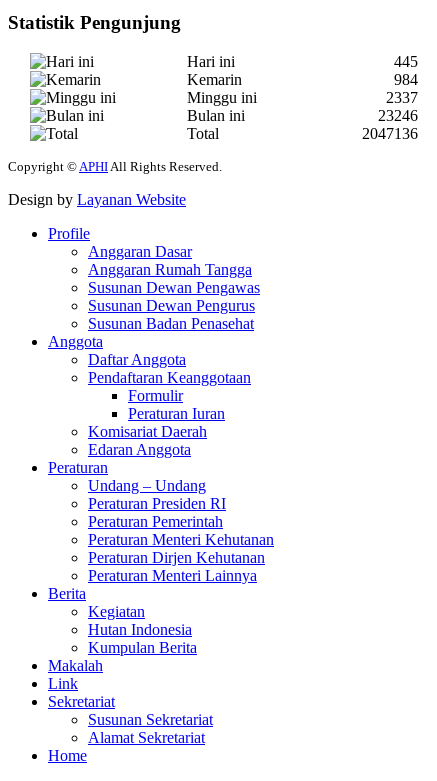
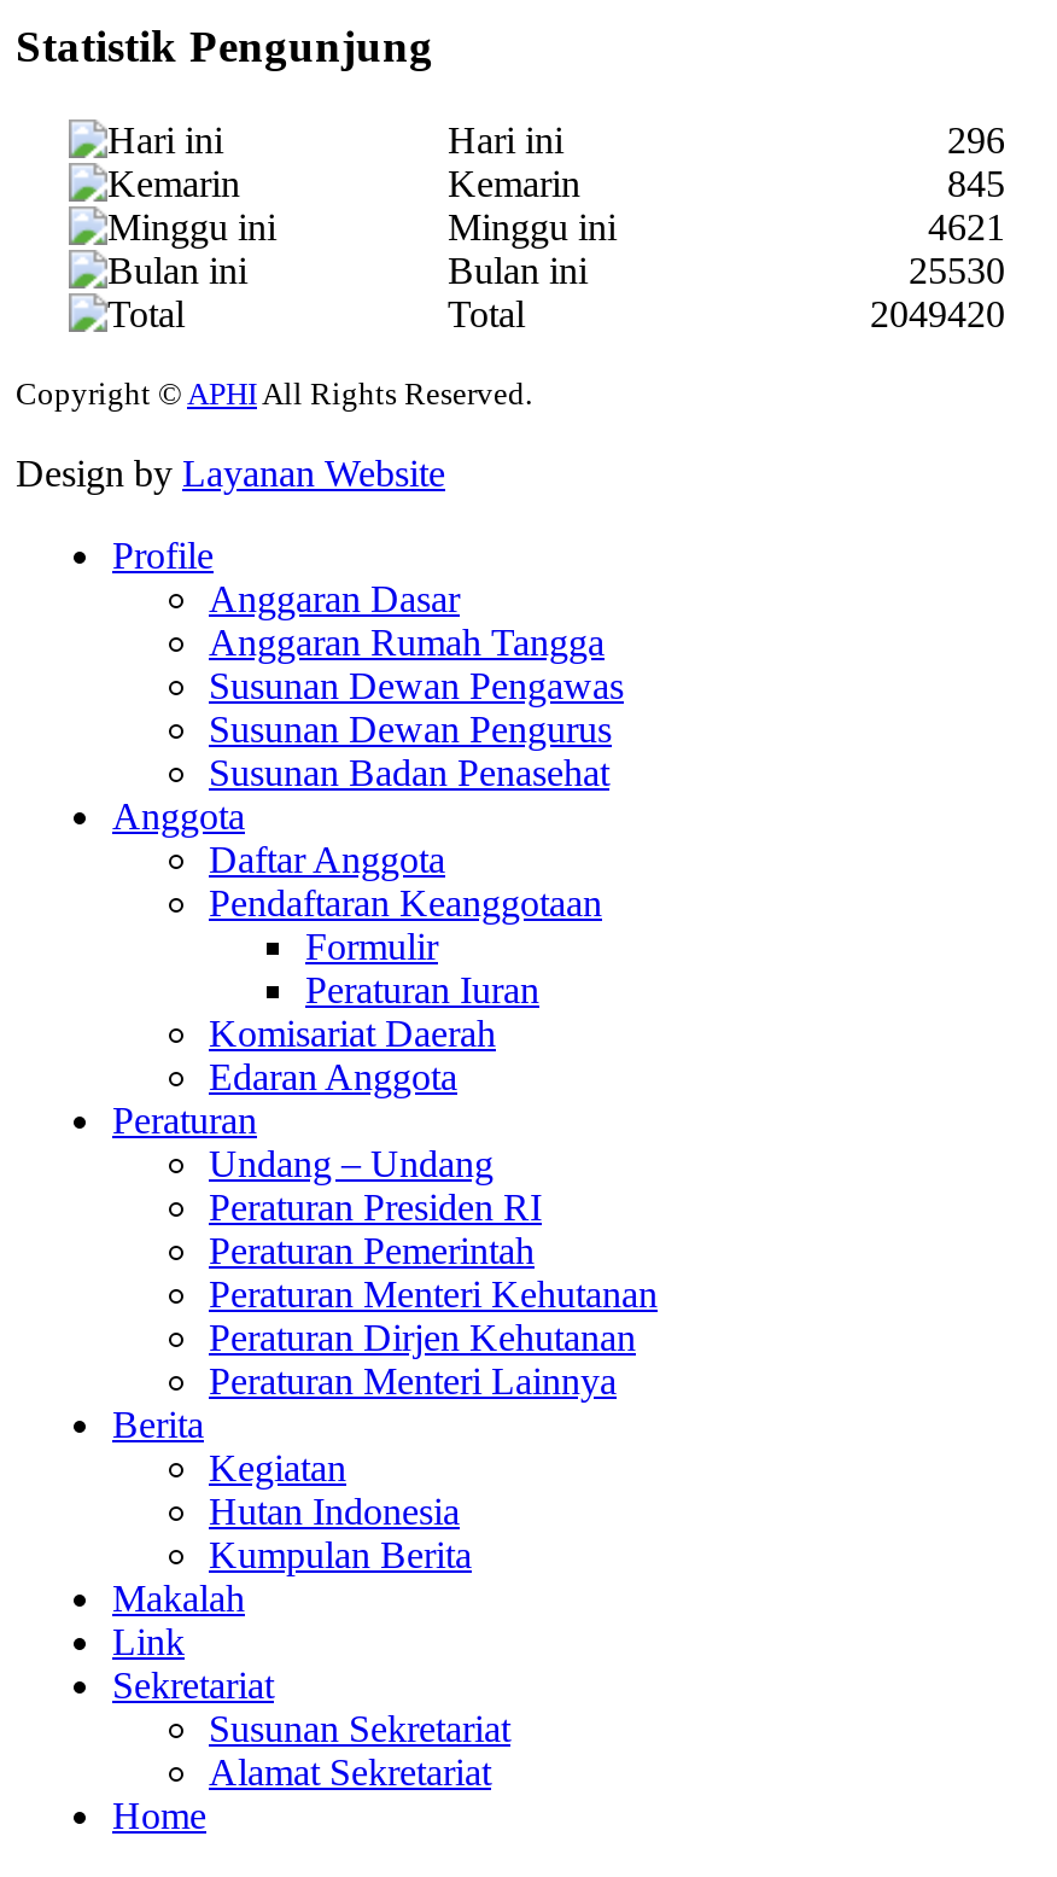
- 445
+ 296

- 984
+ 845

- 2337
+ 4621

- 23246
+ 25530

- 2047136
+ 2049420
